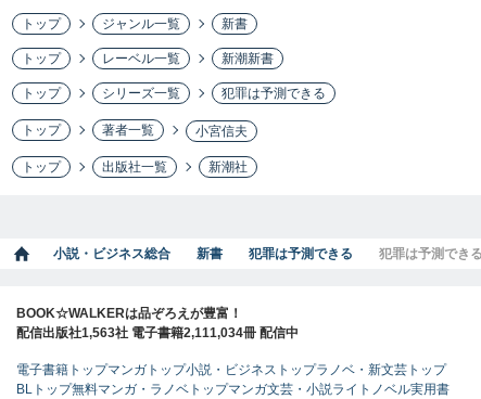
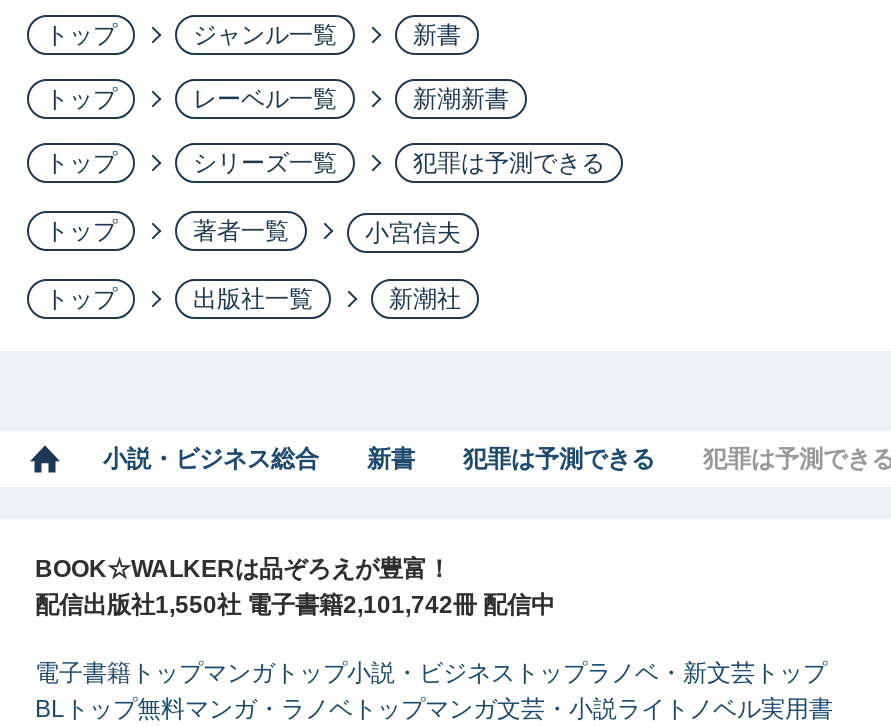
- 配信出版社1,563社 電子書籍2,111,034冊 配信中
+ 配信出版社1,550社 電子書籍2,101,742冊 配信中
